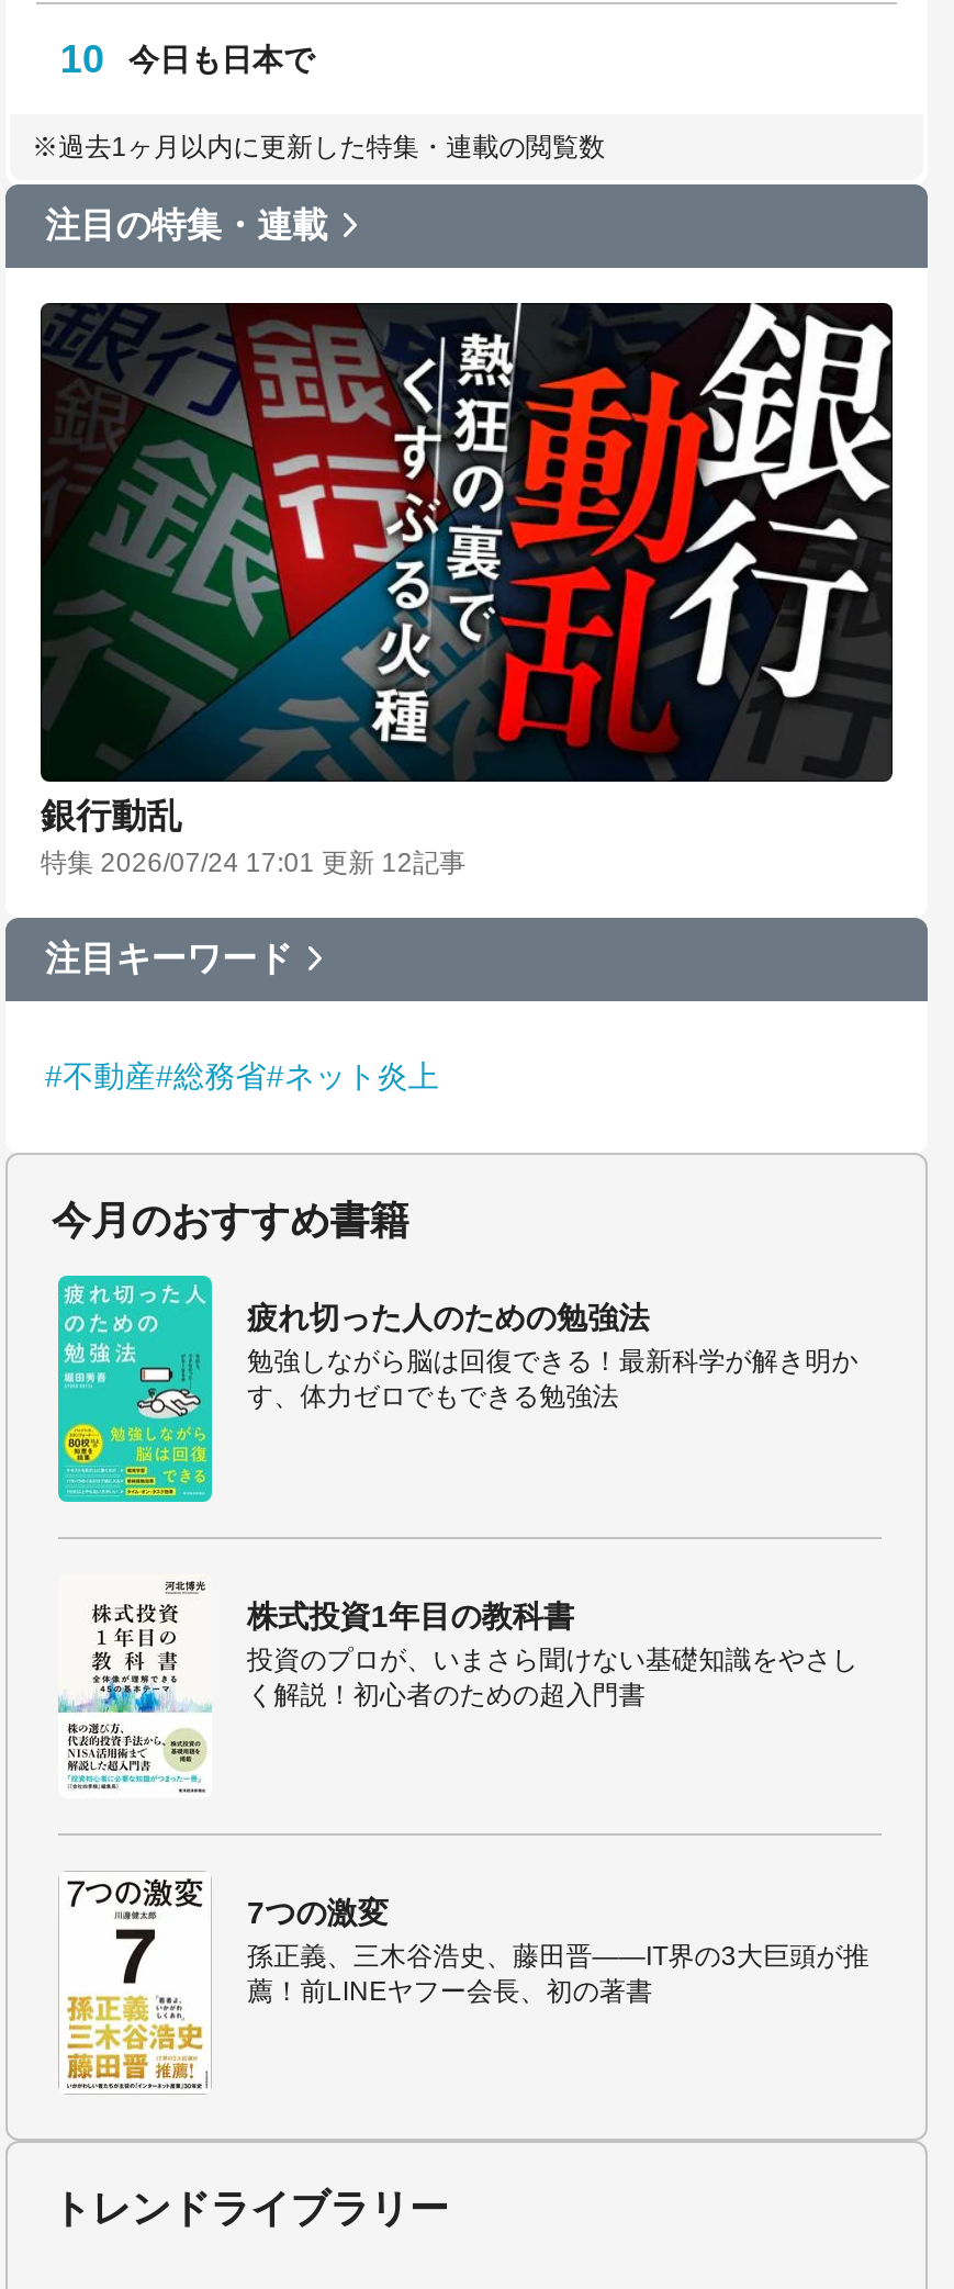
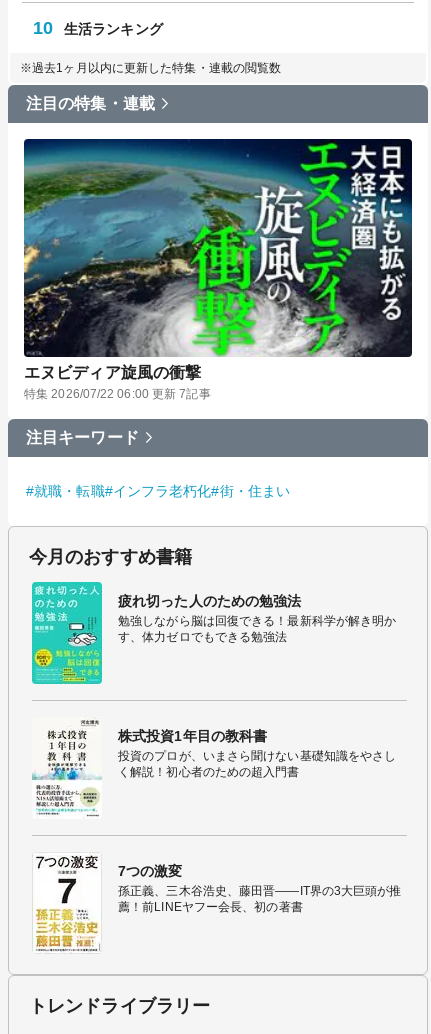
- 今日も日本で
+ 生活ランキング

- [image]
- 銀行動乱
- 特集 2026/07/24 17:01 更新 12記事
+ [image]
+ エヌビディア旋風の衝撃
+ 特集 2026/07/22 06:00 更新 7記事

- #不動産#総務省#ネット炎上
+ #就職・転職#インフラ老朽化#街・住まい
